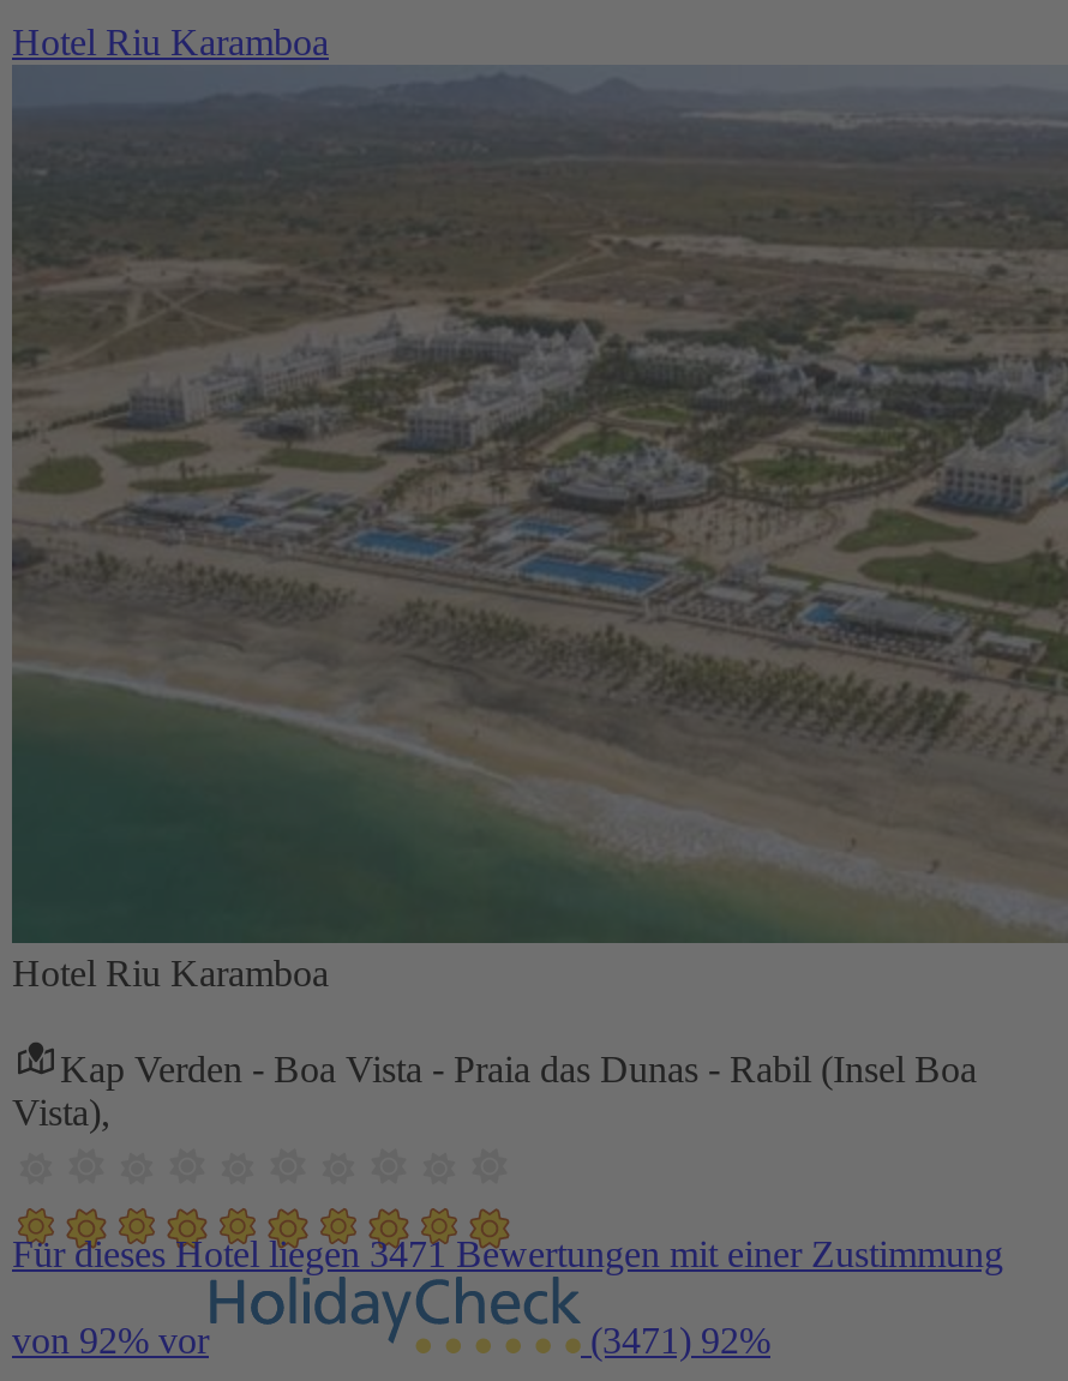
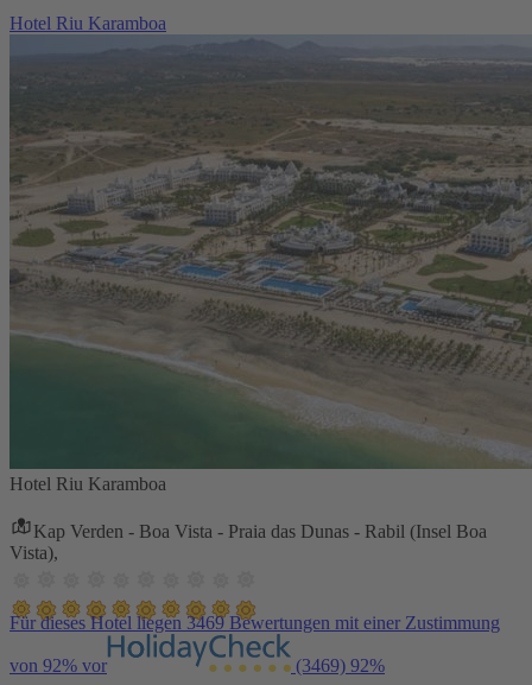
- Für dieses Hotel liegen 3471 Bewertungen mit einer Zustimmung
+ Für dieses Hotel liegen 3469 Bewertungen mit einer Zustimmung

- (3471) 92%
+ (3469) 92%
